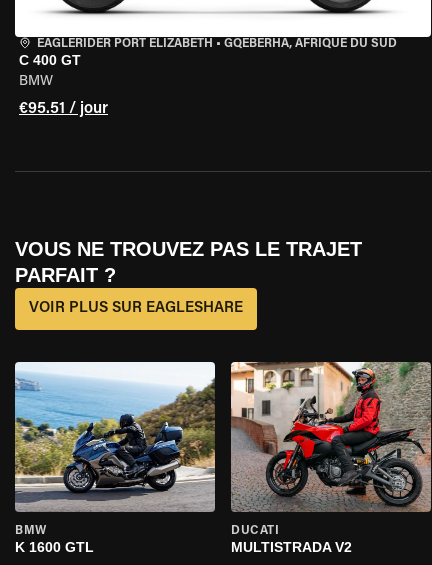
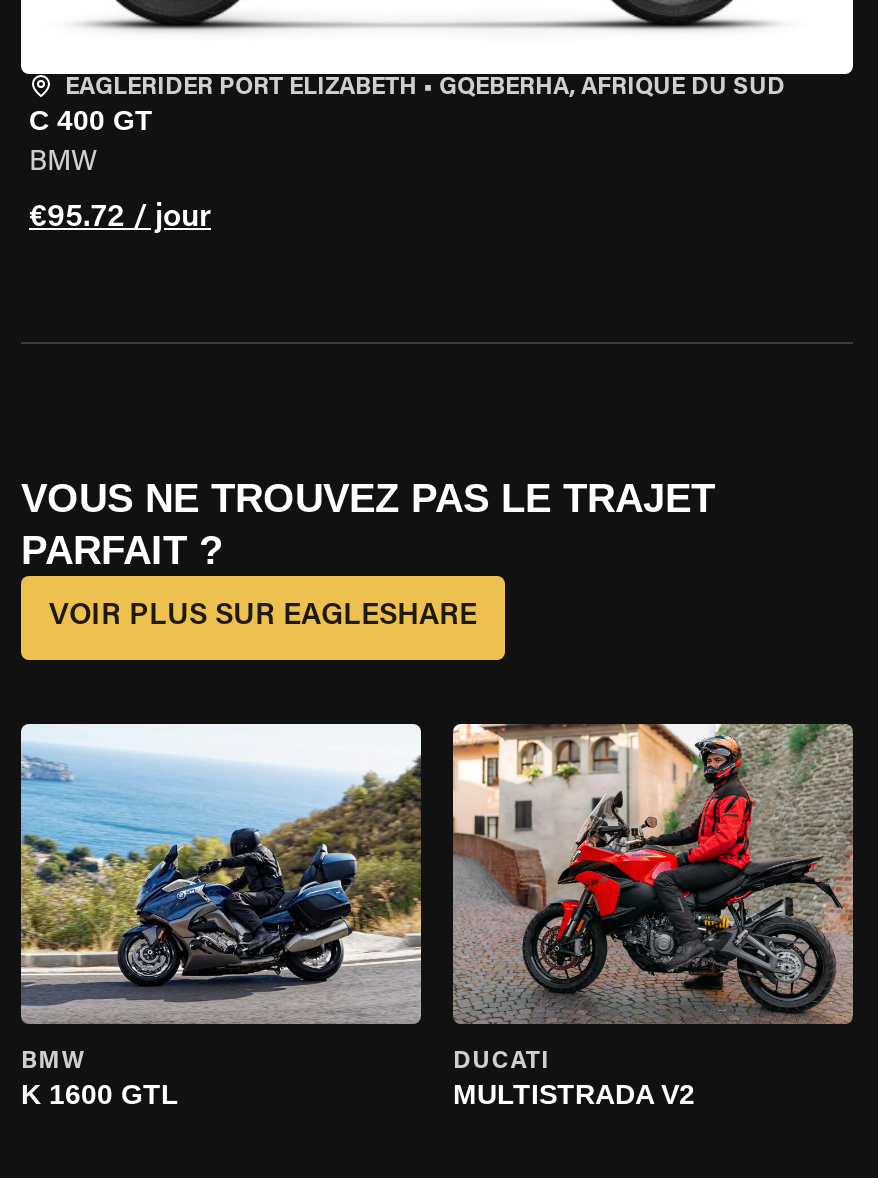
- €95.51 / jour
+ €95.72 / jour
